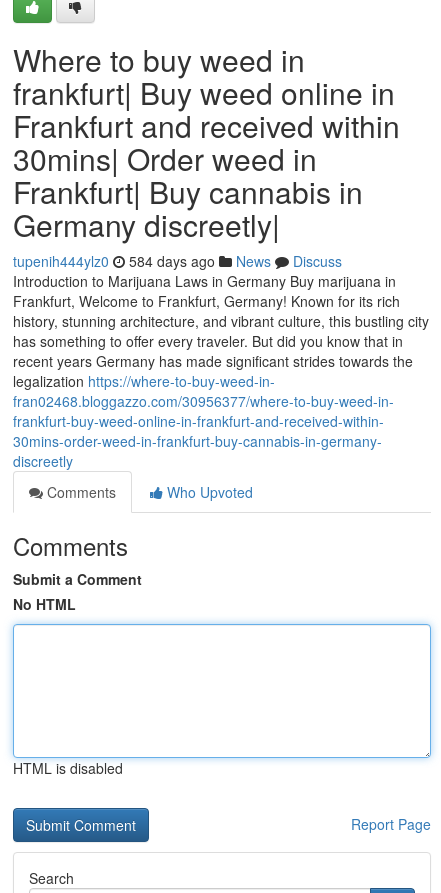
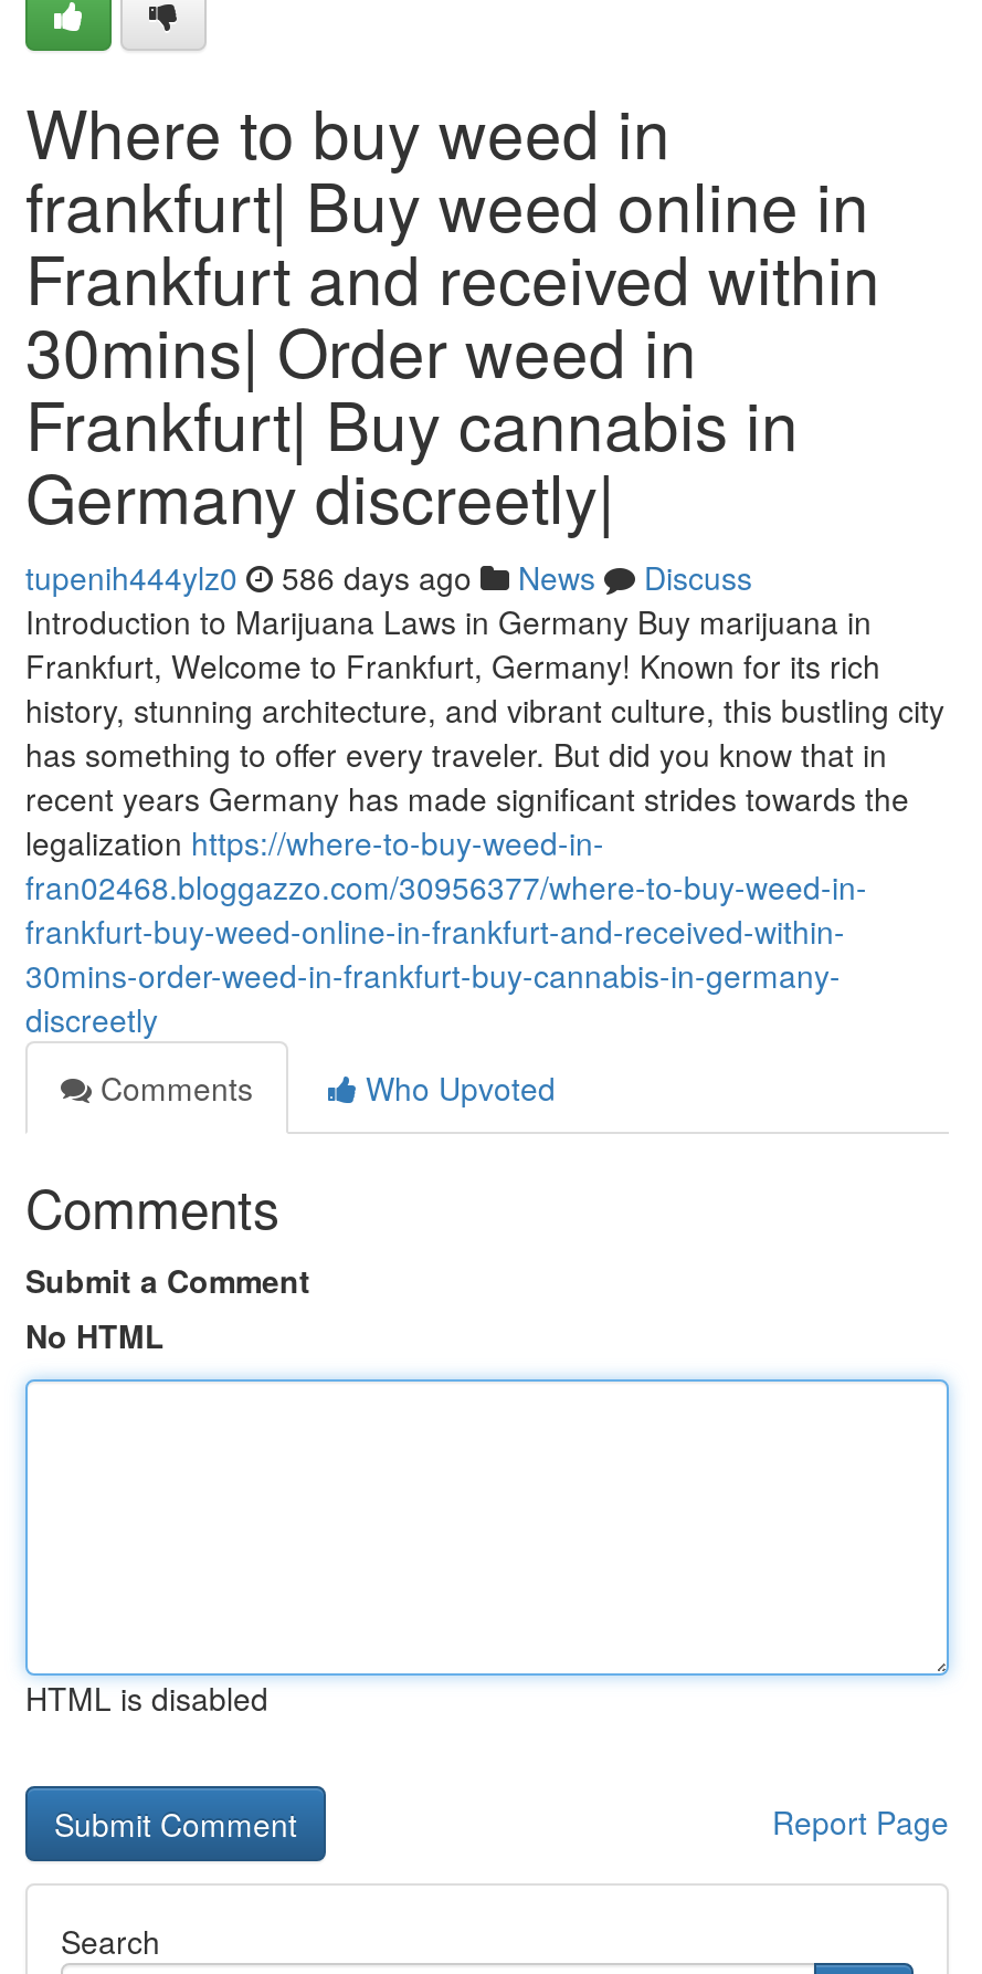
- tupenih444ylz0 584 days ago News Discuss
+ tupenih444ylz0 586 days ago News Discuss
